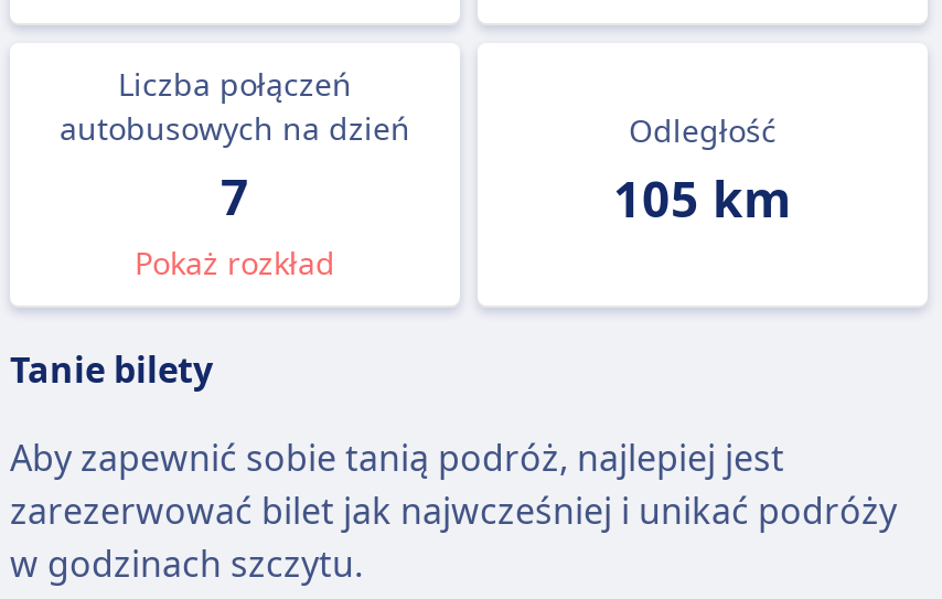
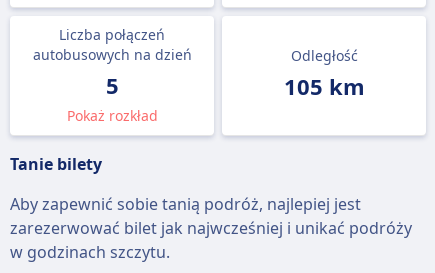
- 7
+ 5
